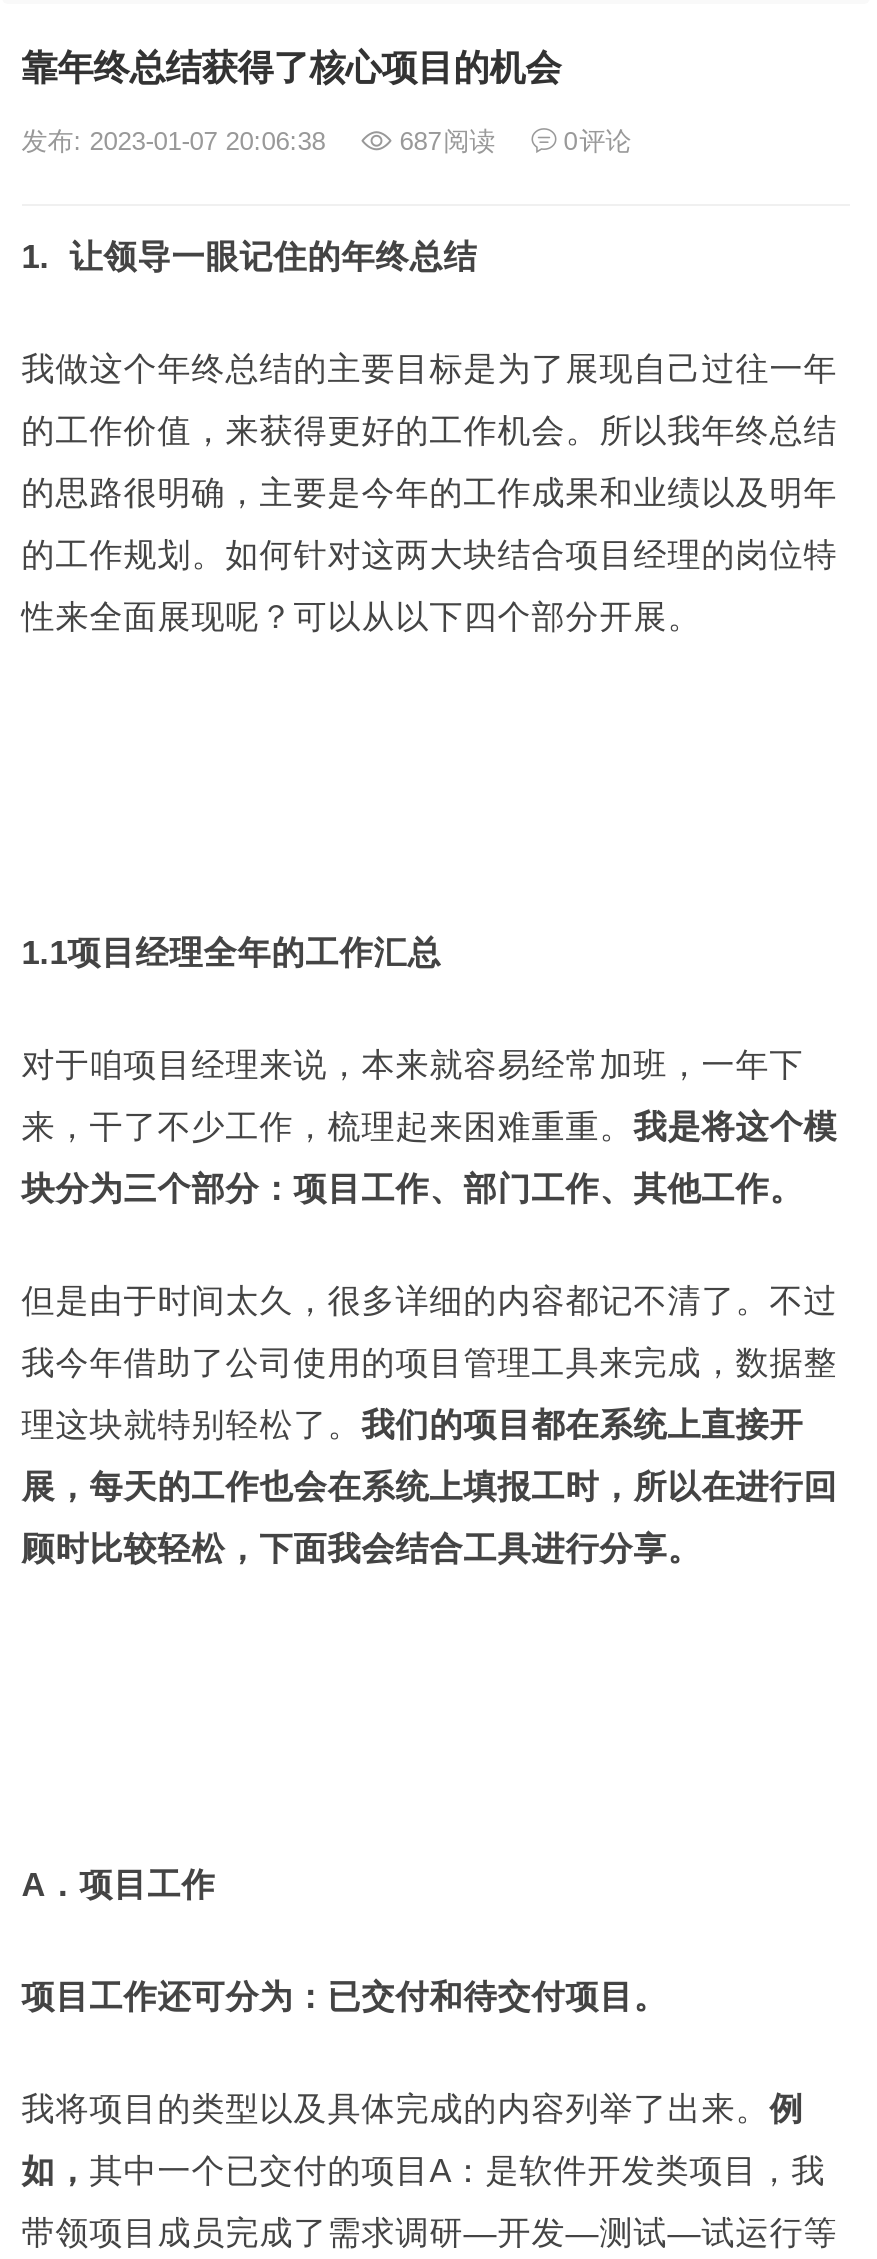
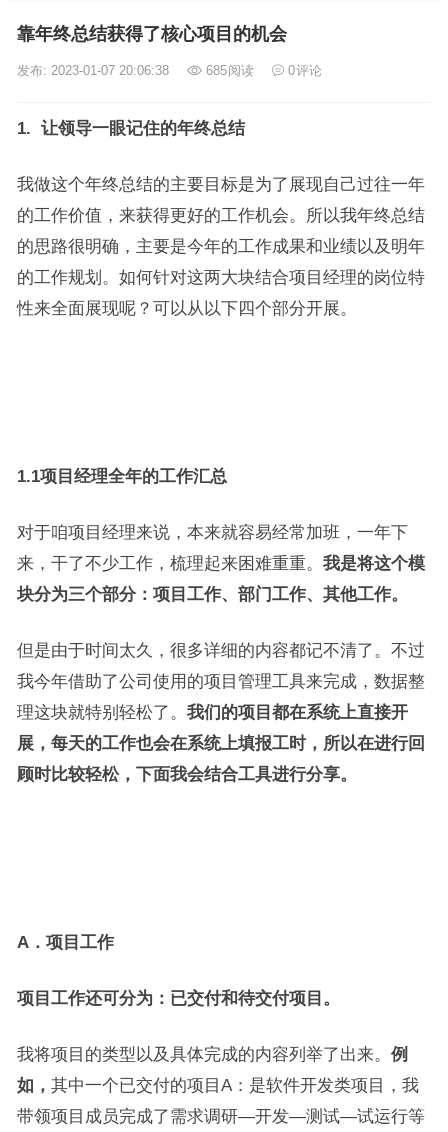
- 发布: 2023-01-07 20:06:38 687阅读 0评论
+ 发布: 2023-01-07 20:06:38 685阅读 0评论
